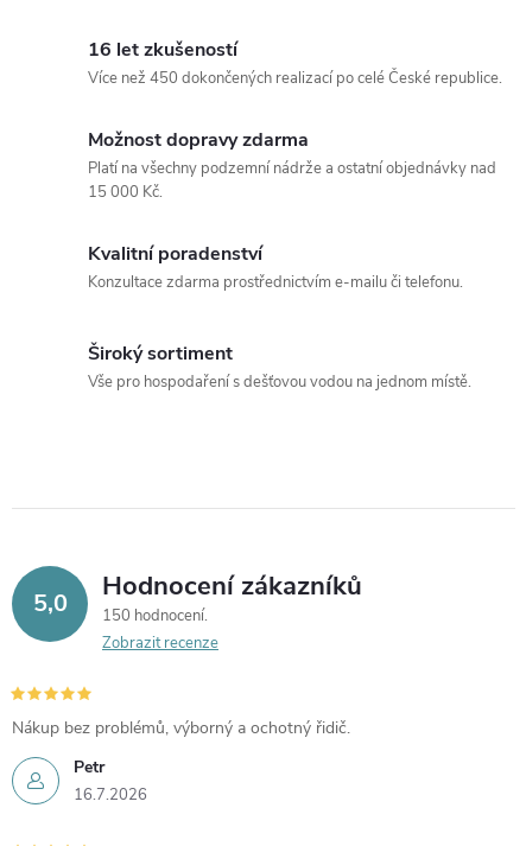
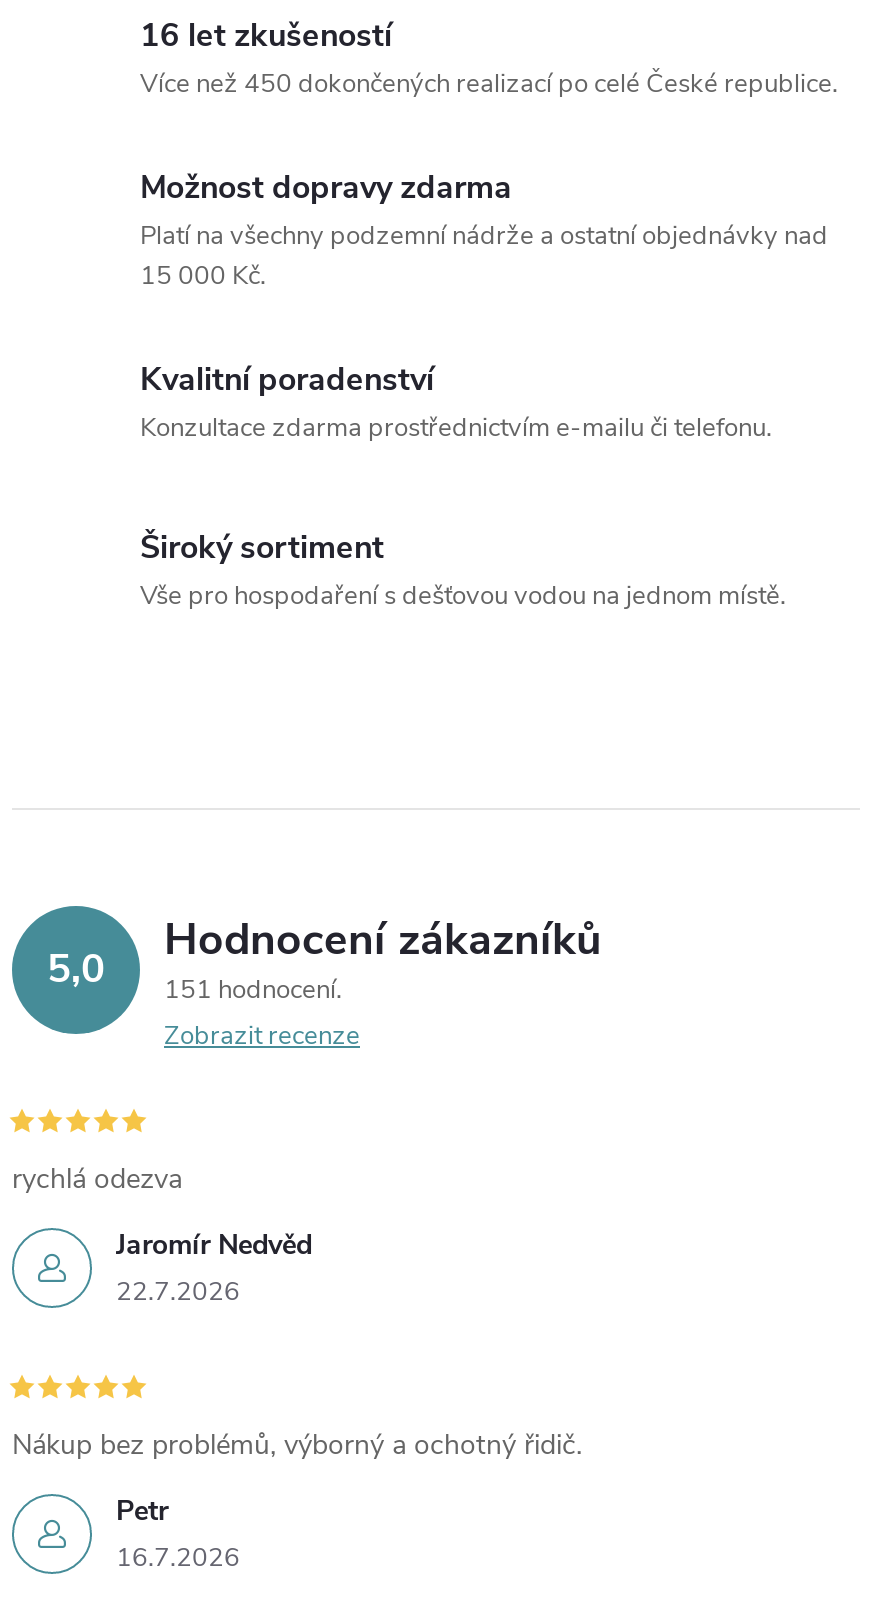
- 5,0 150 hodnocení Hodnocení zákazníků
+ 5,0 151 hodnocení Hodnocení zákazníků

+ rychlá odezva

+ Jaromír Nedvěd
+ 22.7.2026
